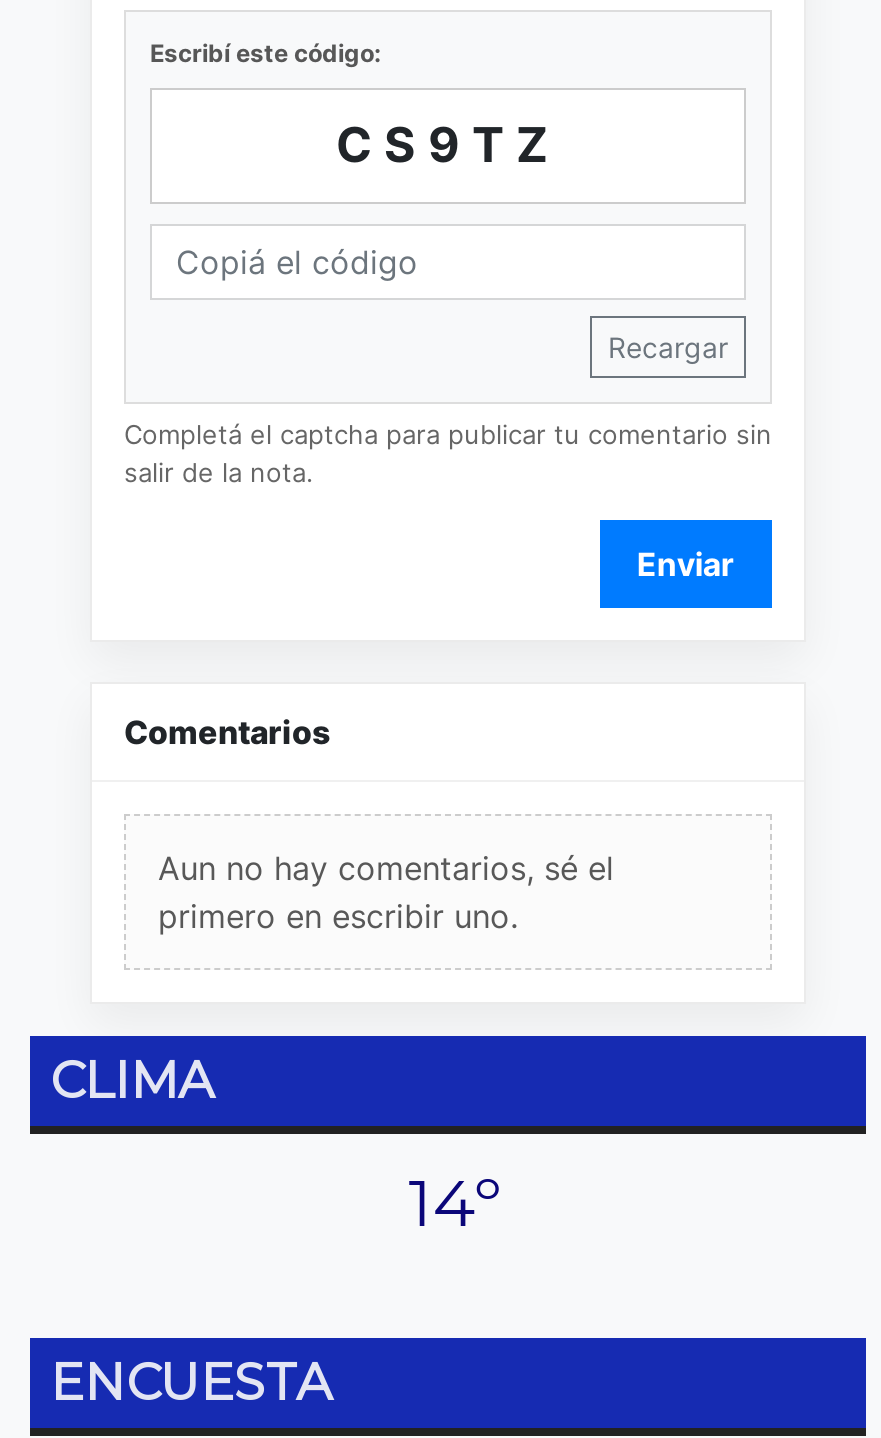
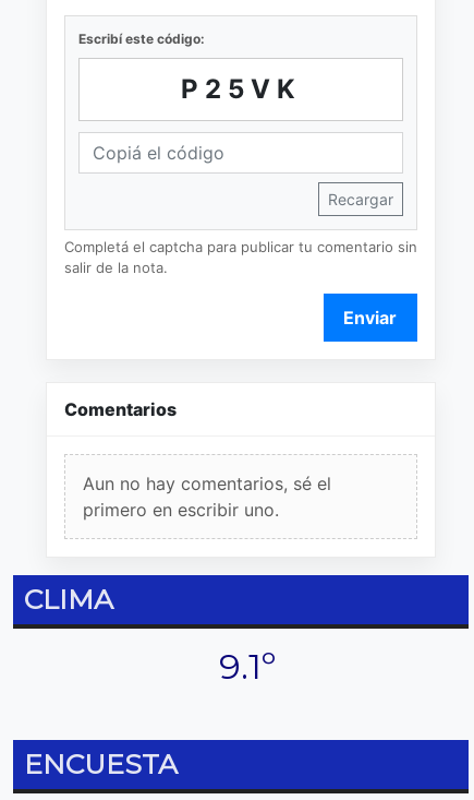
- CS9TZ
+ P25VK

- 14º
+ 9.1º
